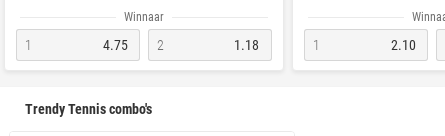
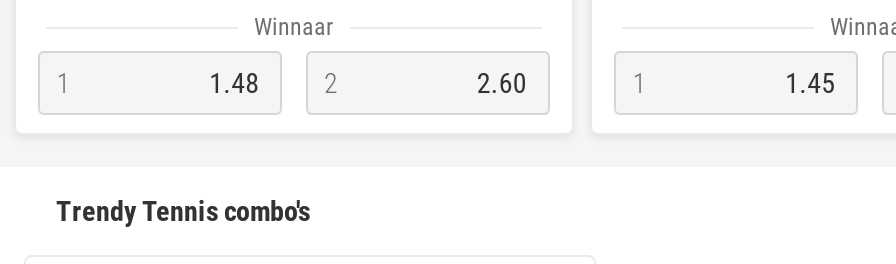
- 4.75
+ 1.48

- 1.18
+ 2.60

- 2.10
+ 1.45
